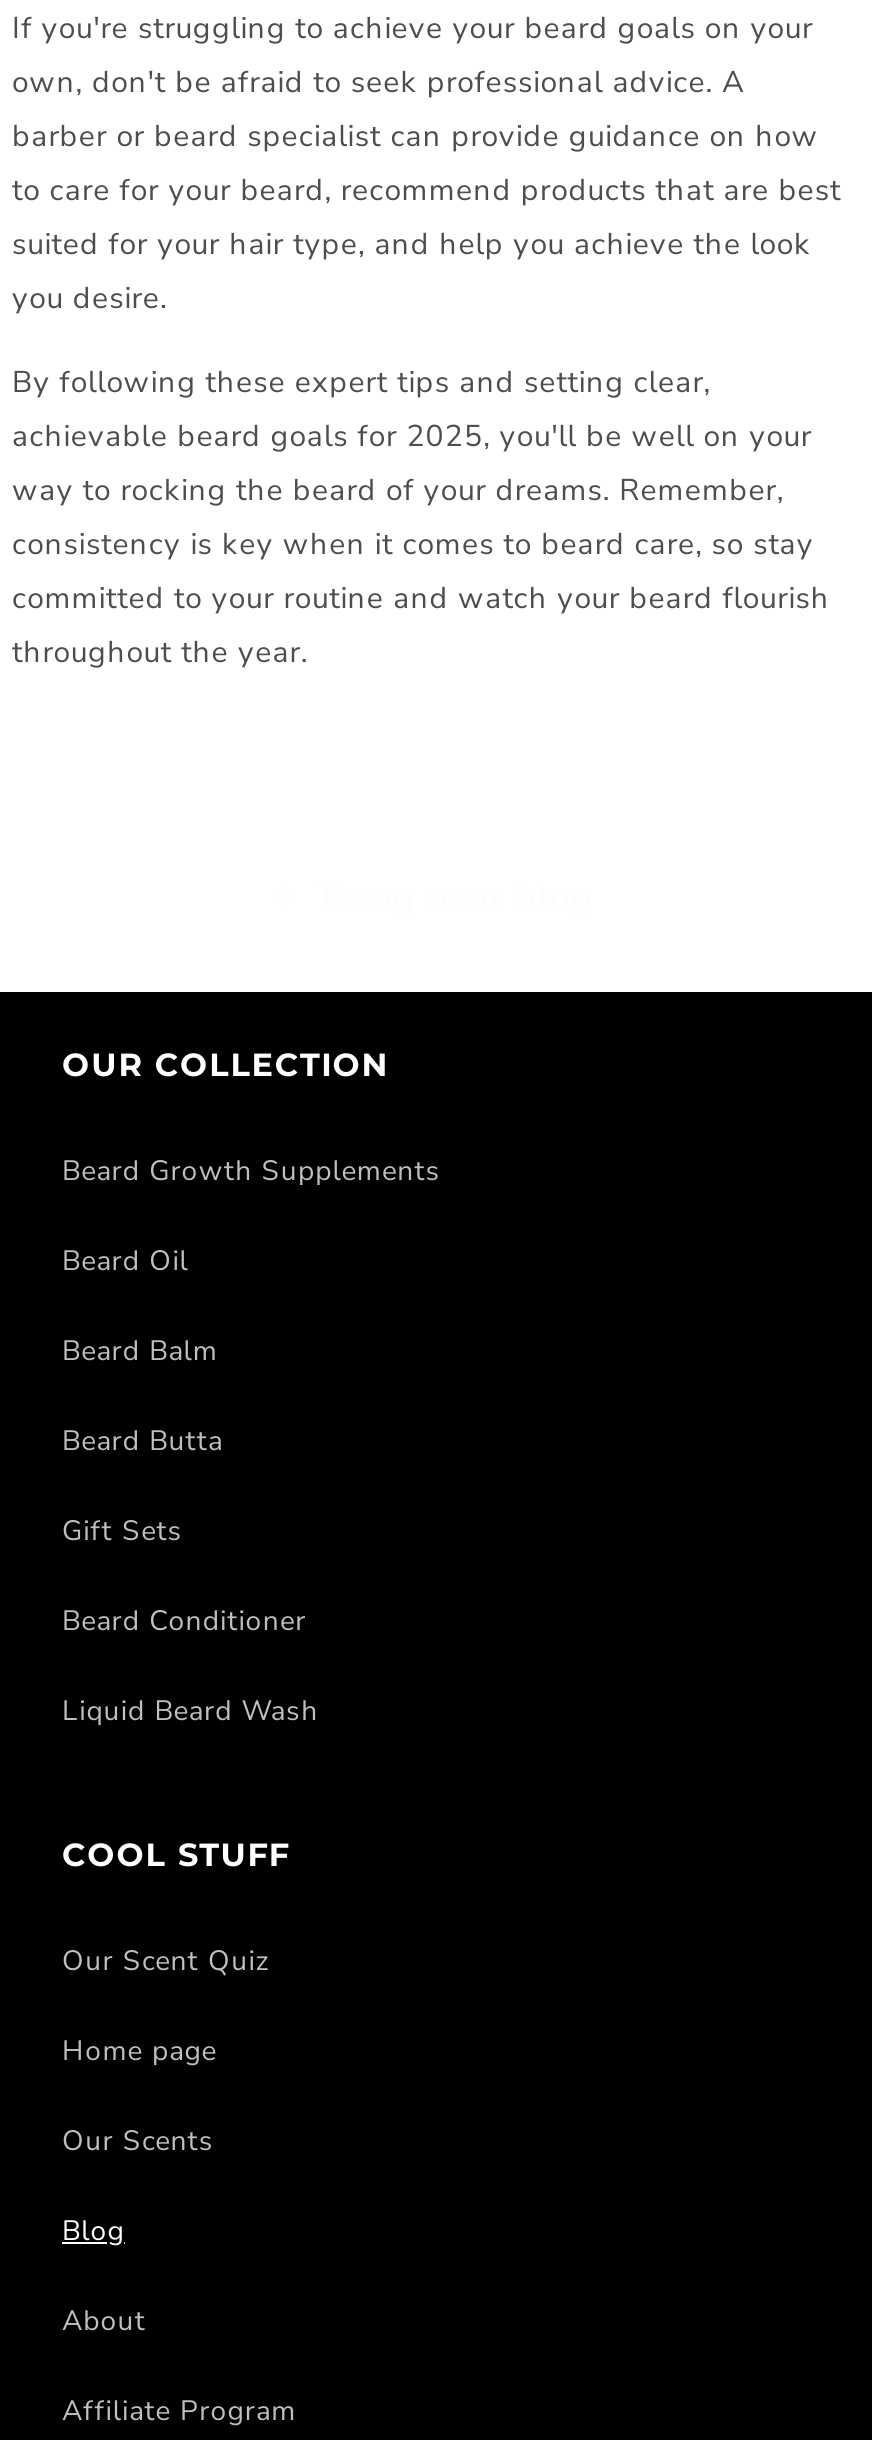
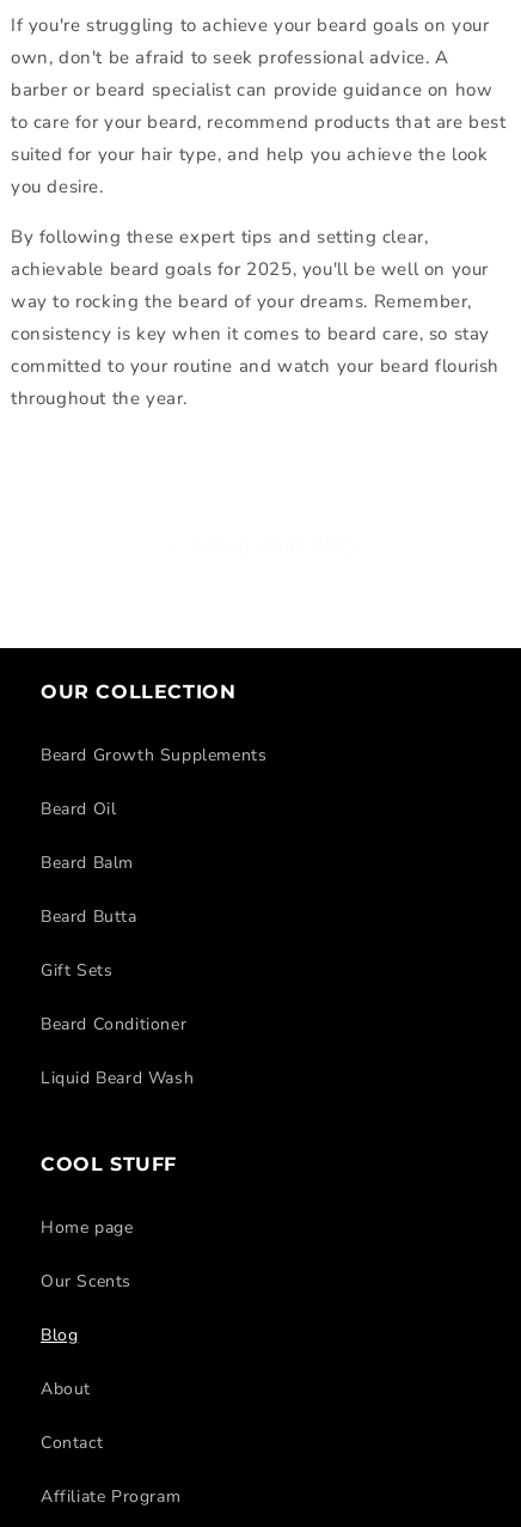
- Our Scent Quiz

+ Contact
